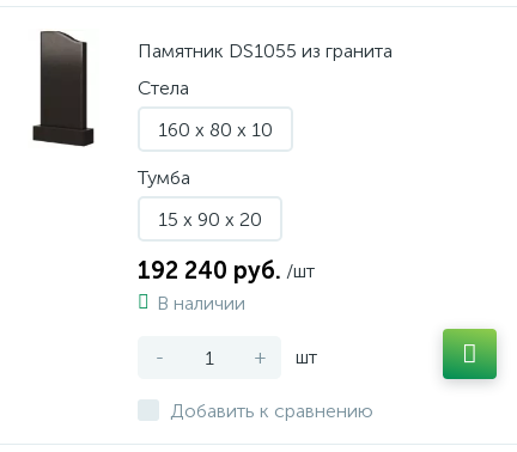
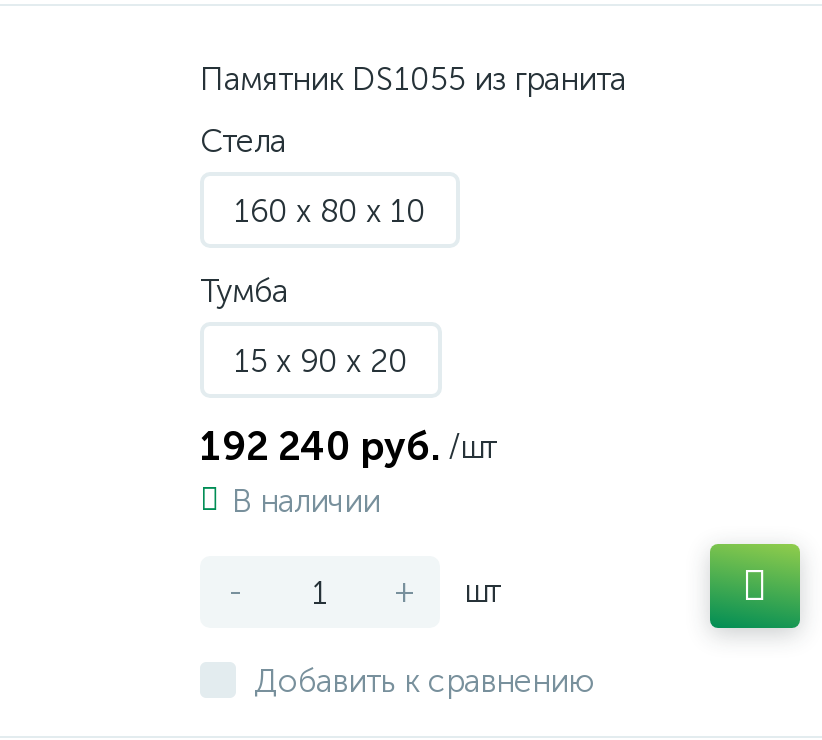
- [image]
